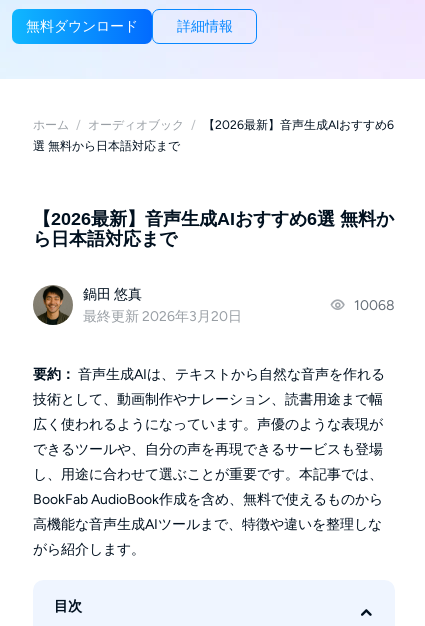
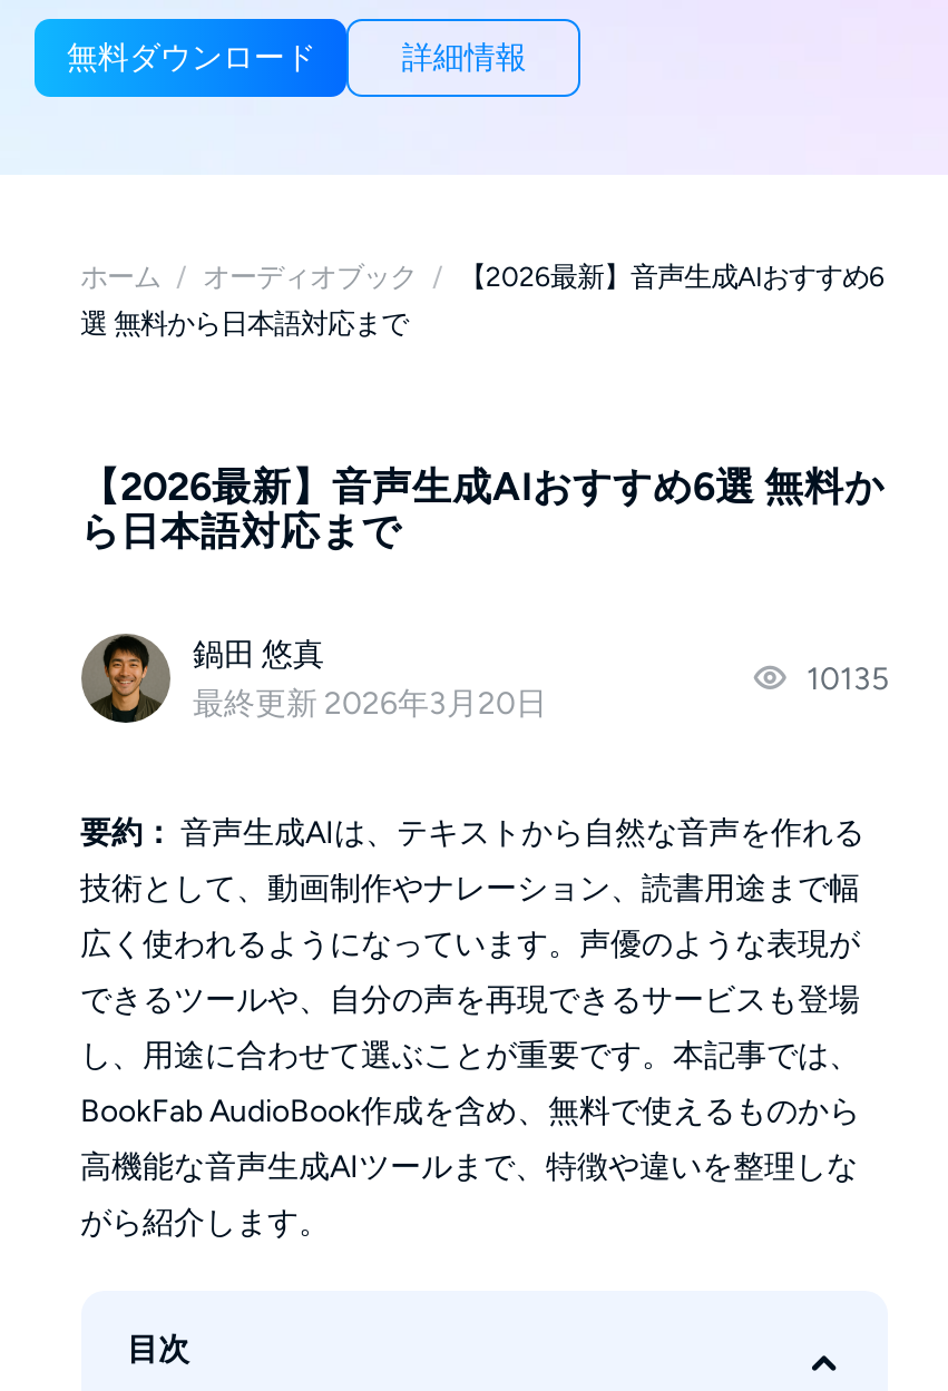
- 10068
+ 10135
